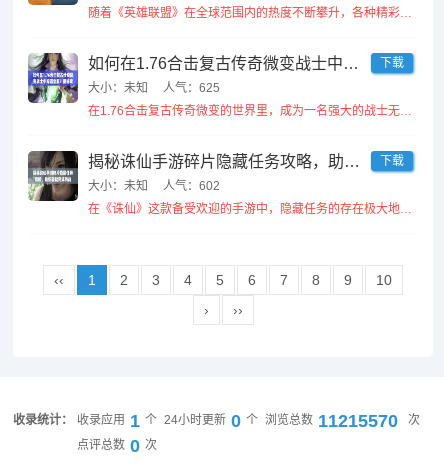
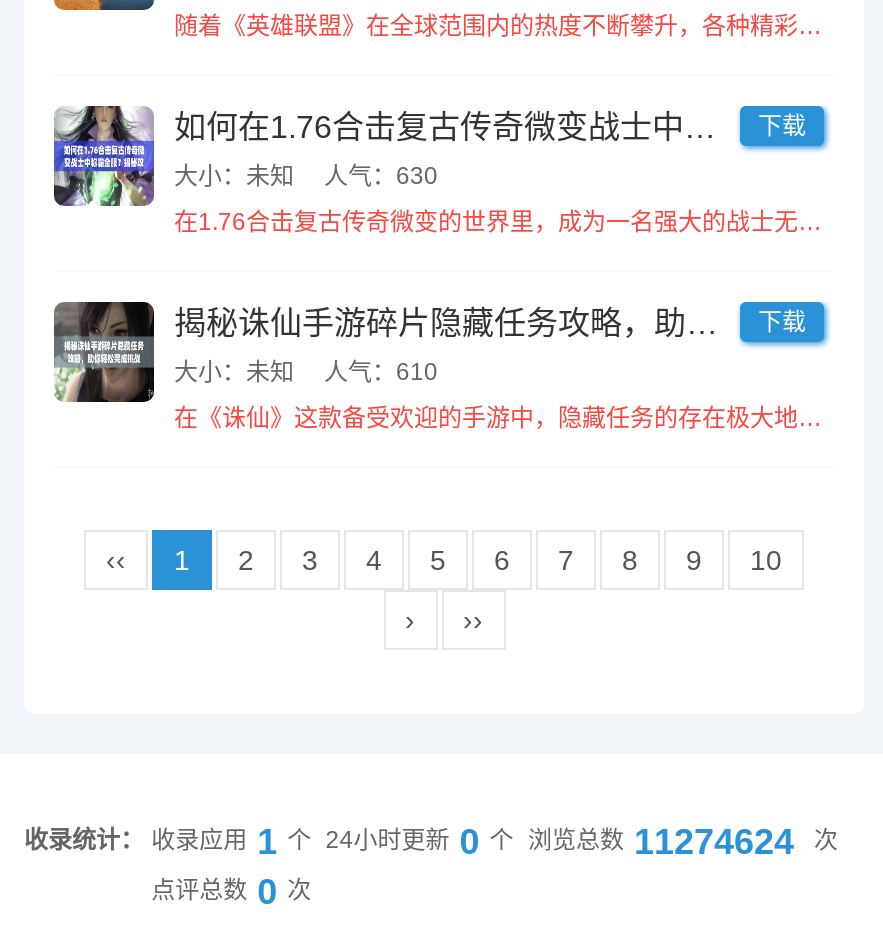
- 大小：未知 人气：625
+ 大小：未知 人气：630

- 大小：未知 人气：602
+ 大小：未知 人气：610

- 收录统计： 收录应用 1 个 24小时更新 0 个 浏览总数 11215570 次
+ 收录统计： 收录应用 1 个 24小时更新 0 个 浏览总数 11274624 次
